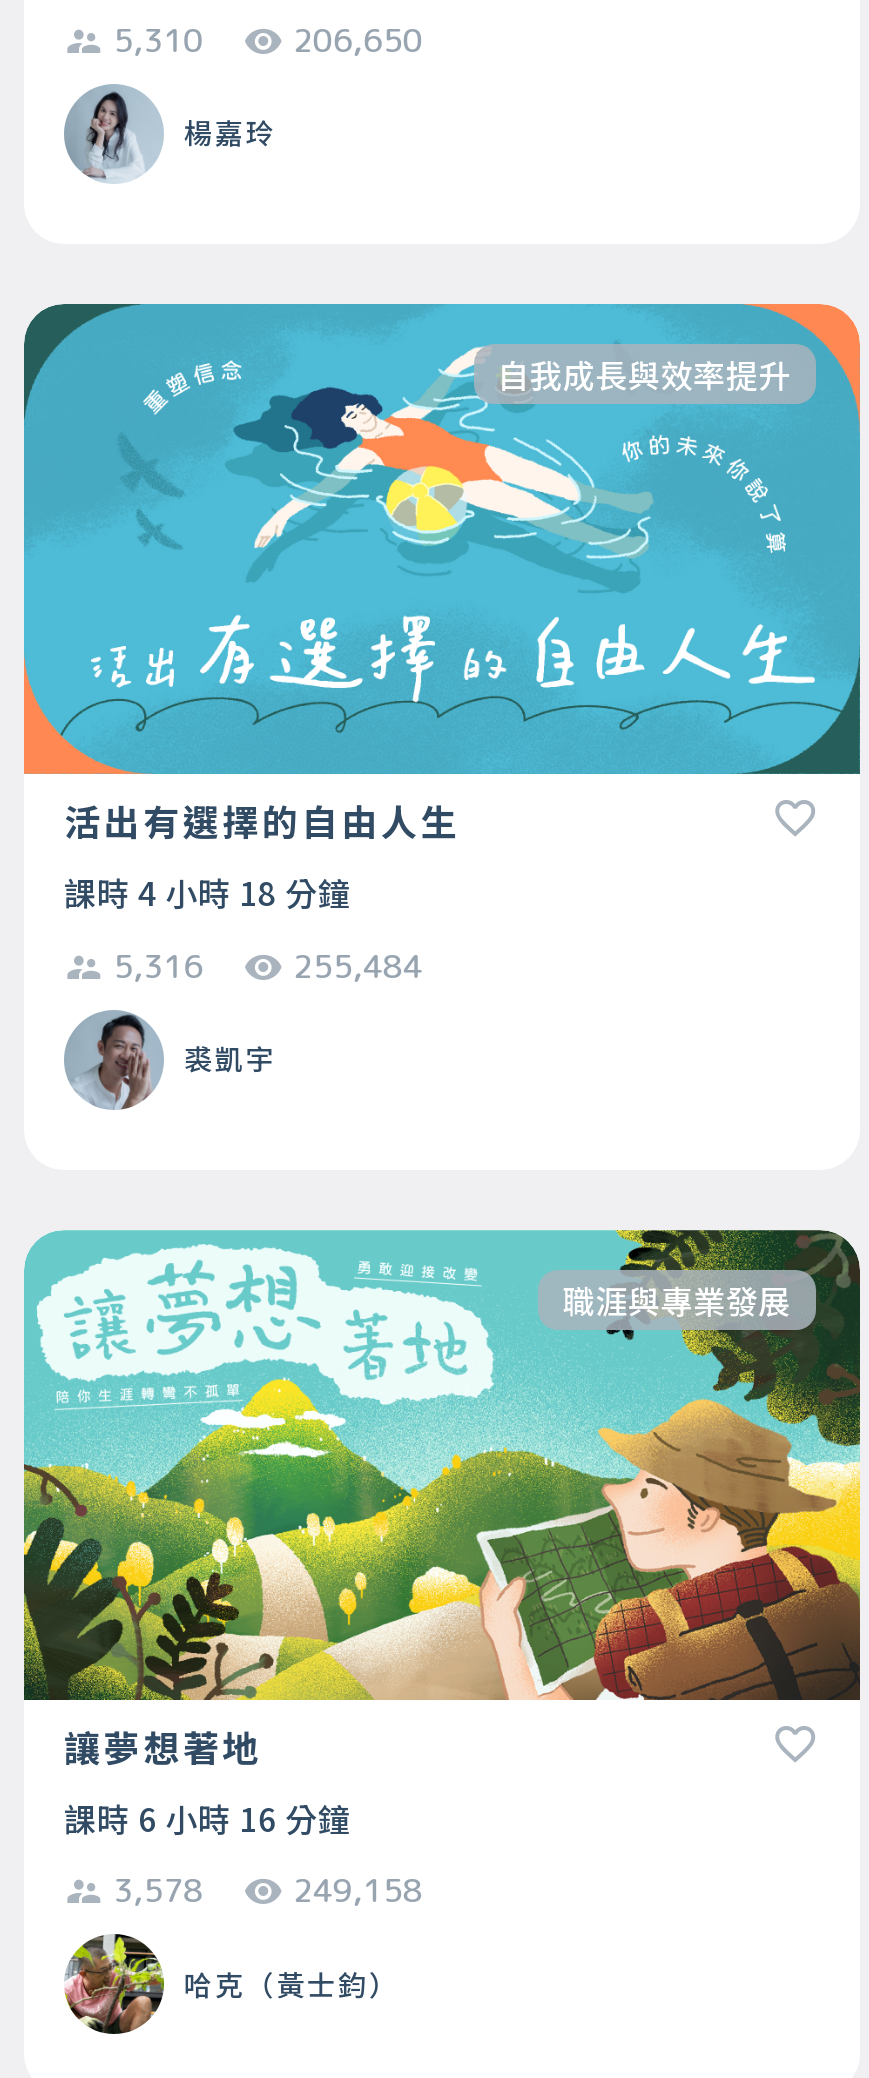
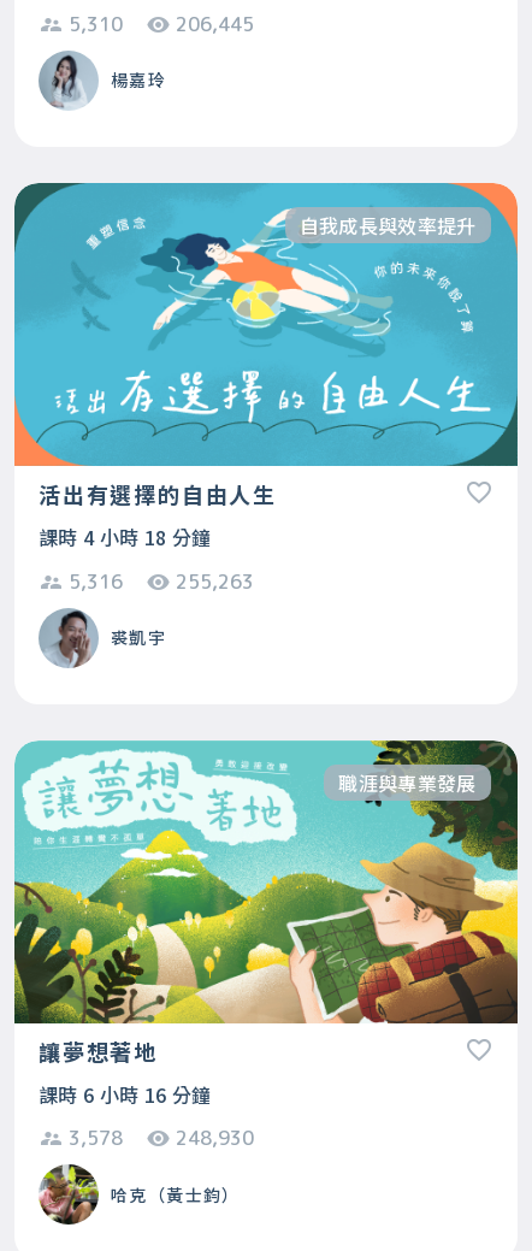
- 206,650
+ 206,445

- 255,484
+ 255,263

- 249,158
+ 248,930
